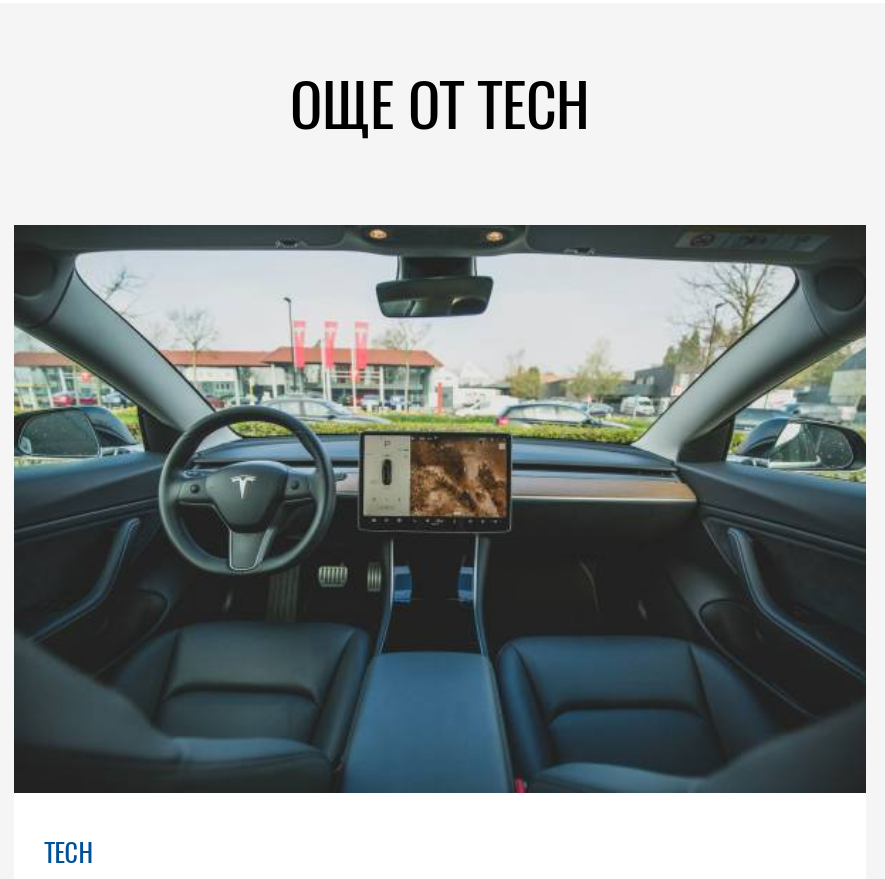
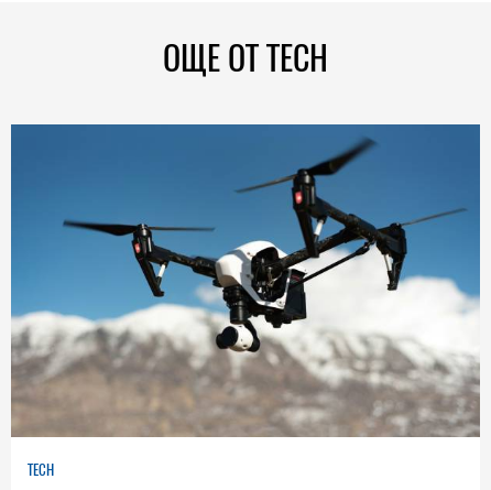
- [image]
+ [image]
